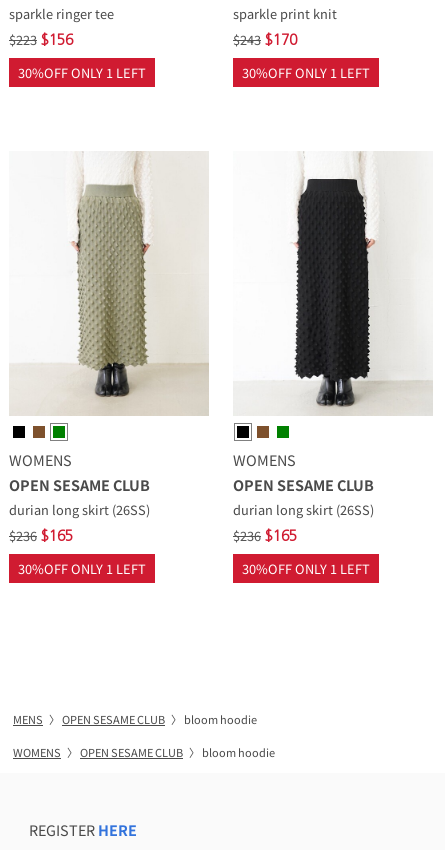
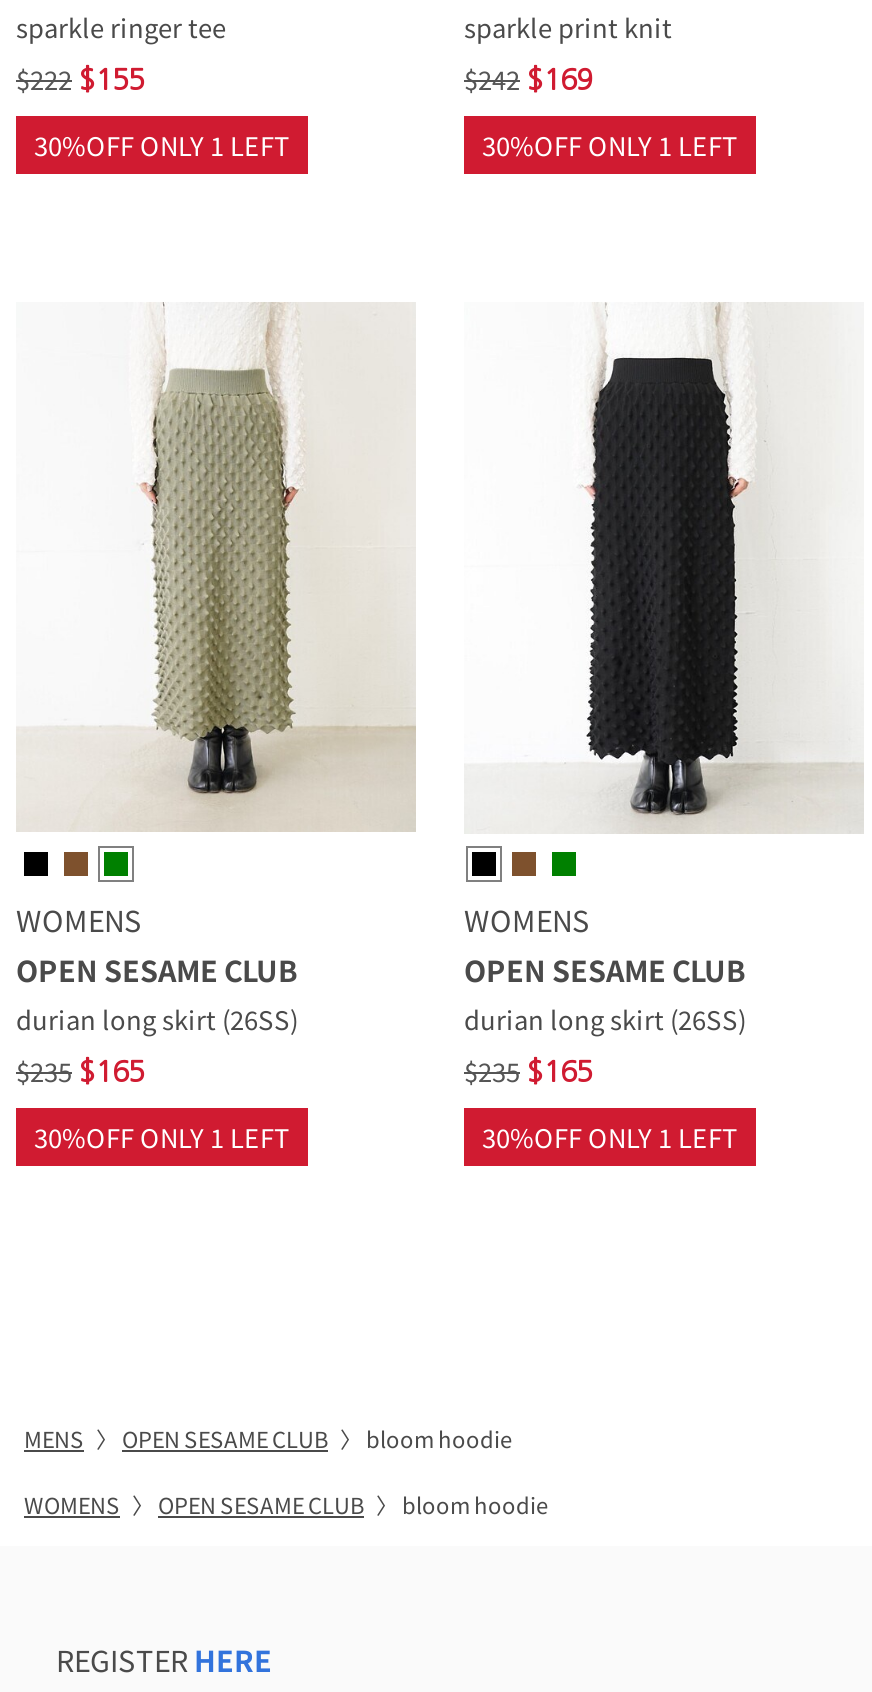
- $223 $156
+ $222 $155

- $243 $170
+ $242 $169

- $236 $165
+ $235 $165

- $236 $165
+ $235 $165
